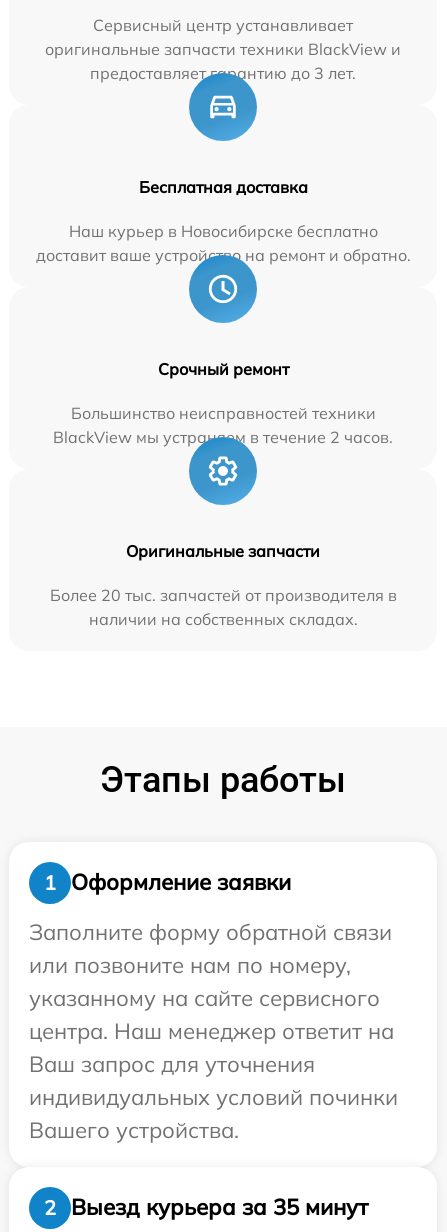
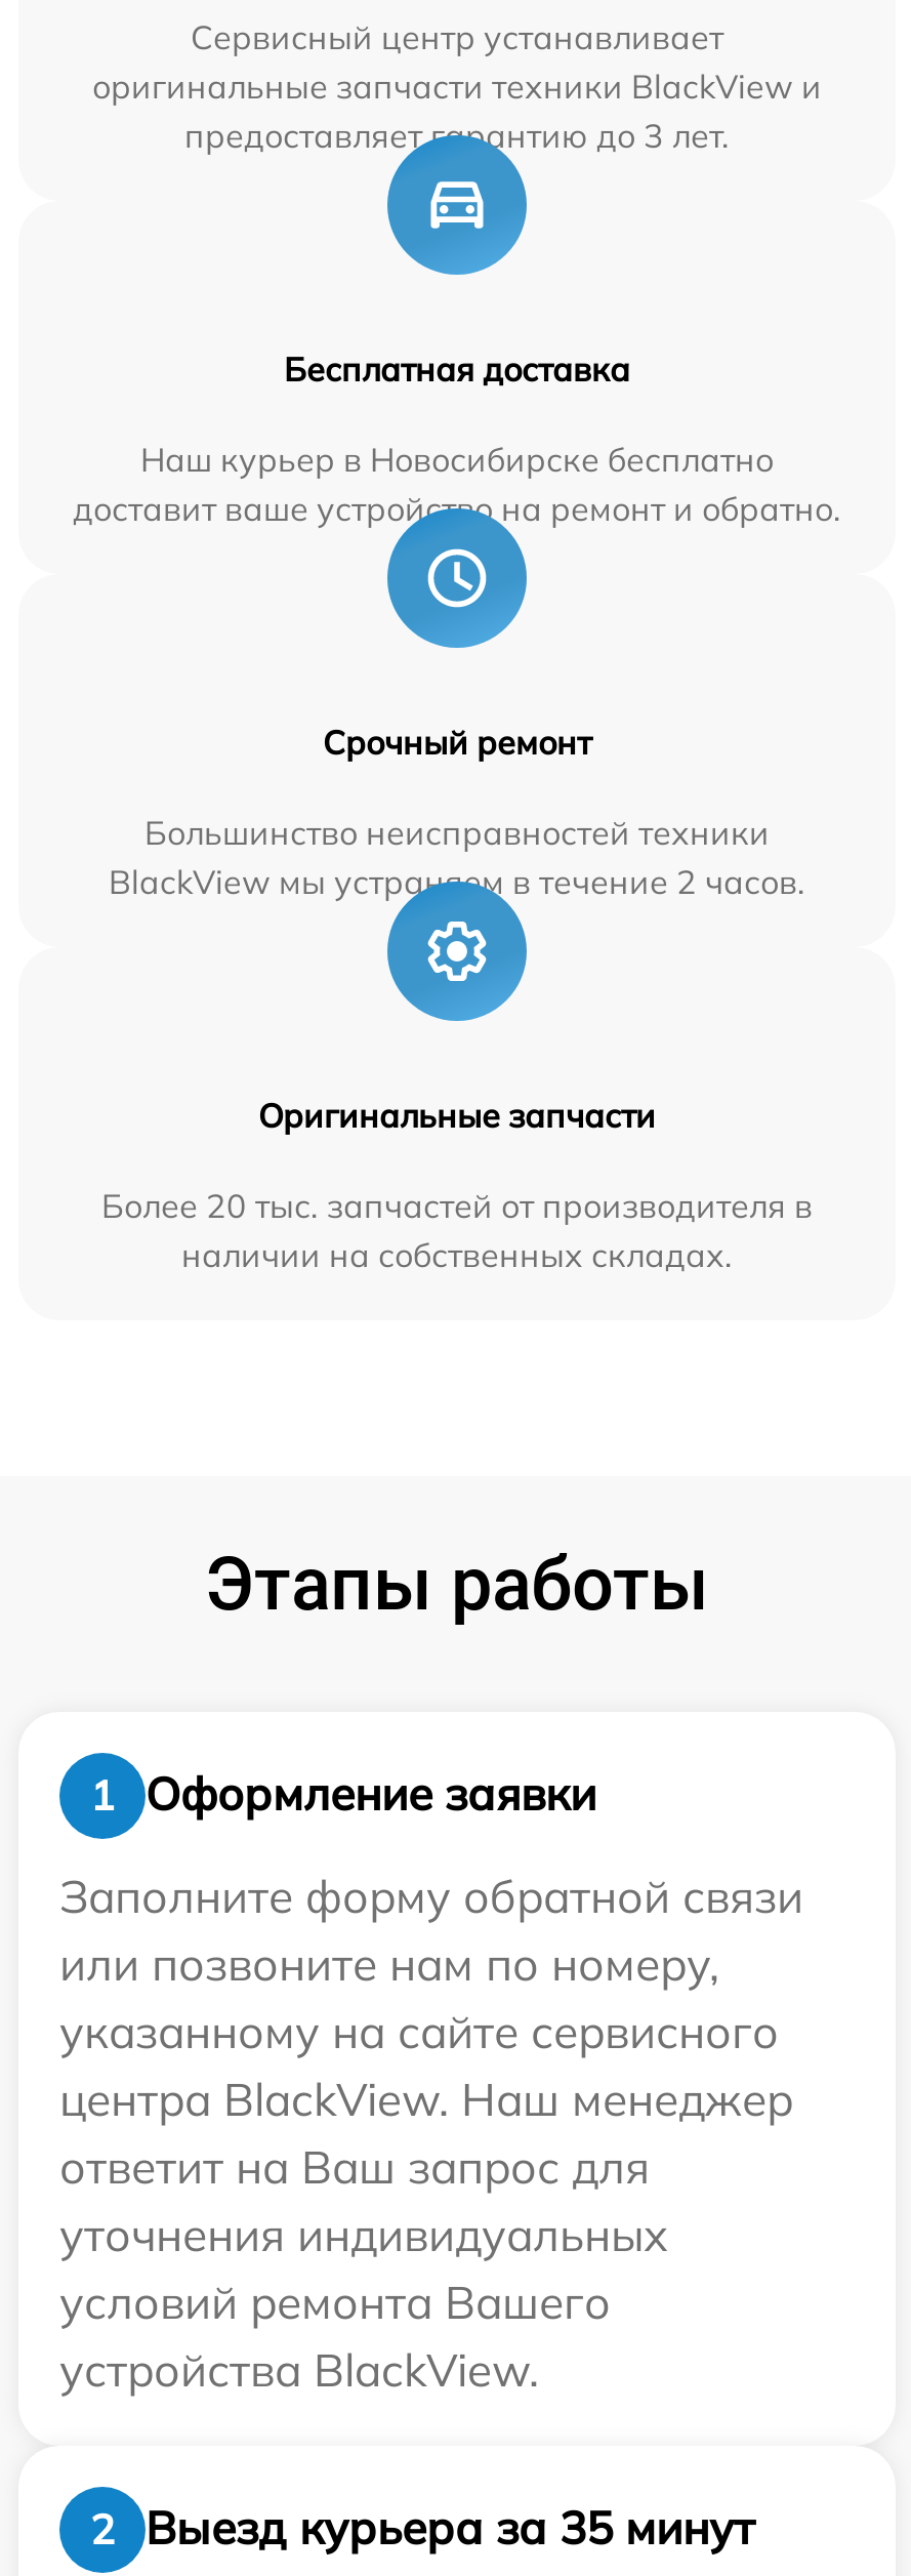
- центра. Наш менеджер ответит на
- Ваш запрос для уточнения
- индивидуальных условий починки
- Вашего устройства.
+ центра BlackView. Наш менеджер
+ ответит на Ваш запрос для
+ уточнения индивидуальных
+ условий ремонта Вашего
+ устройства BlackView.
